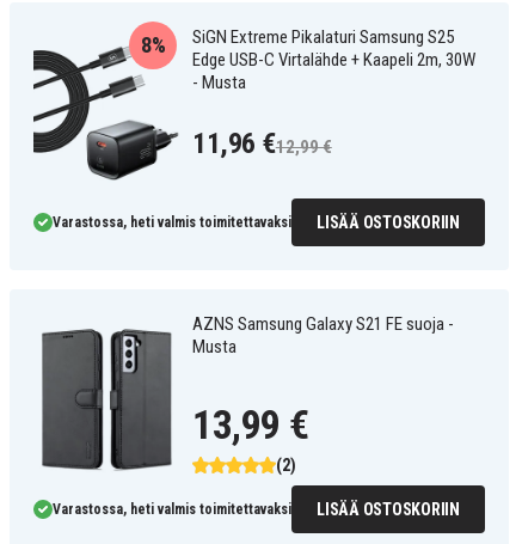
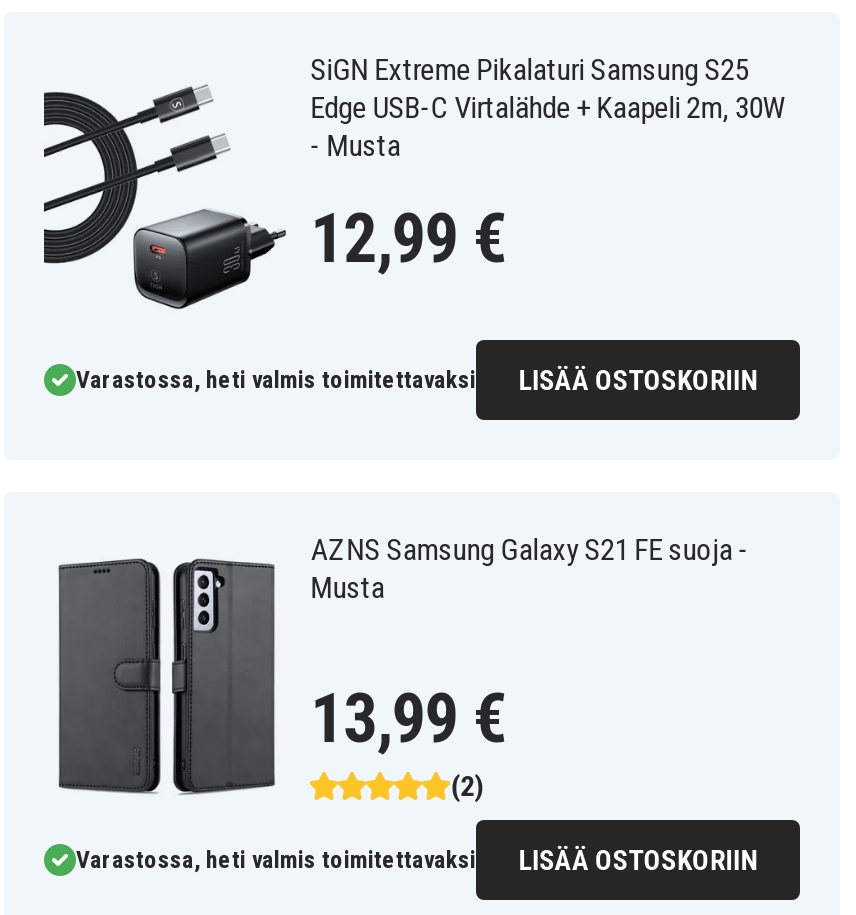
- 8%
- 11,96 €12,99 €
+ 12,99 €
